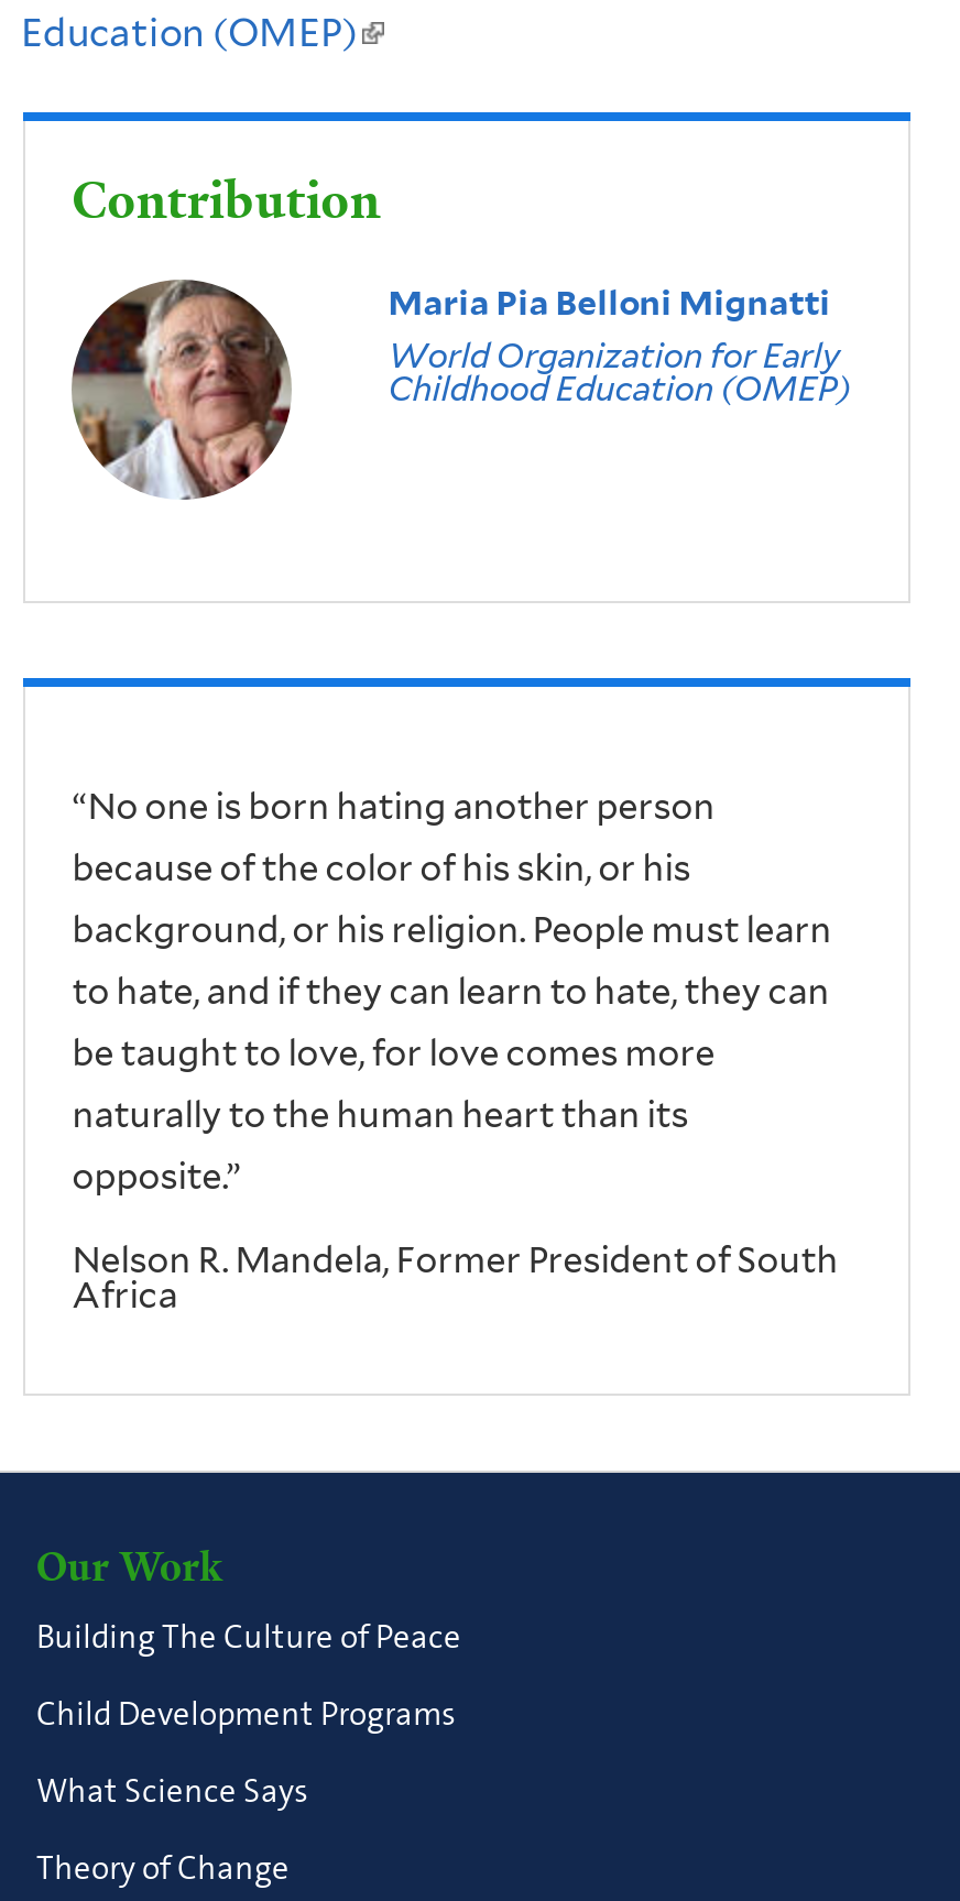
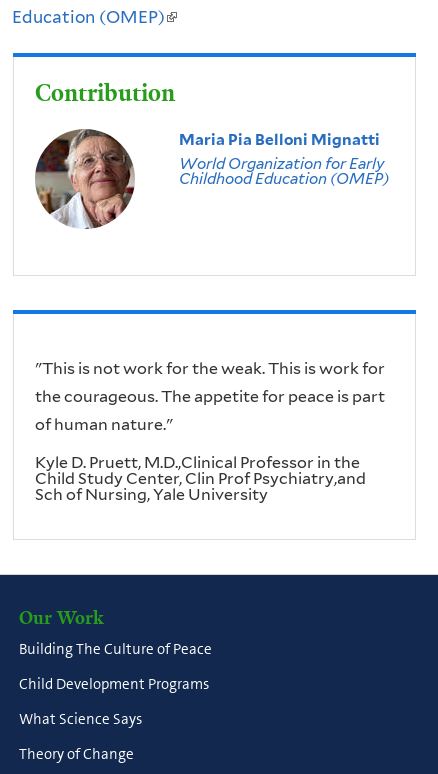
- “No one is born hating another person
- because of the color of his skin, or his
- background, or his religion. People must learn
- to hate, and if they can learn to hate, they can
- be taught to love, for love comes more
- naturally to the human heart than its
- opposite.”
- Nelson R. Mandela, Former President of South
- Africa
+ "This is not work for the weak. This is work for
+ the courageous. The appetite for peace is part
+ of human nature."
+ Kyle D. Pruett, M.D.,Clinical Professor in the
+ Child Study Center, Clin Prof Psychiatry,and
+ Sch of Nursing, Yale University
